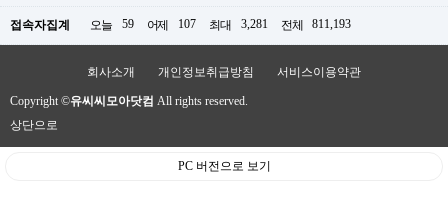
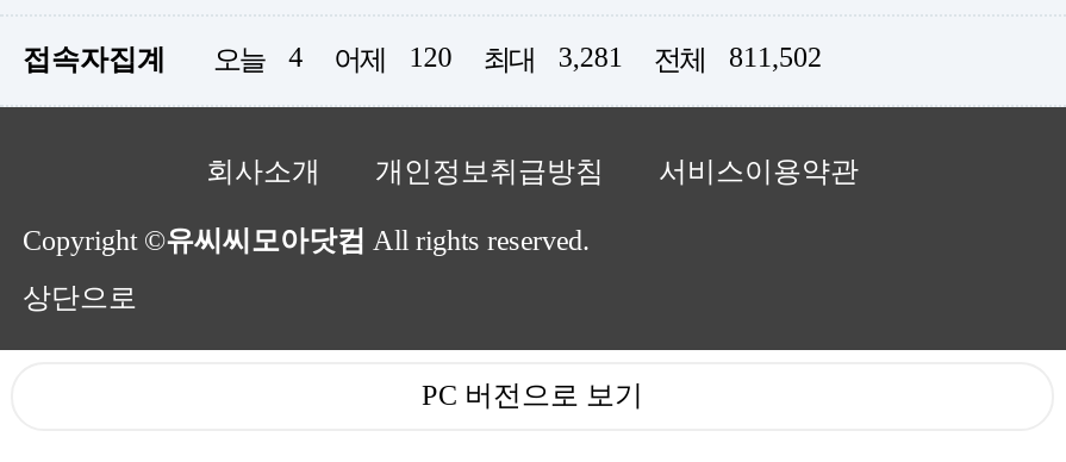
- 59
+ 4

- 107
+ 120

- 811,193
+ 811,502
